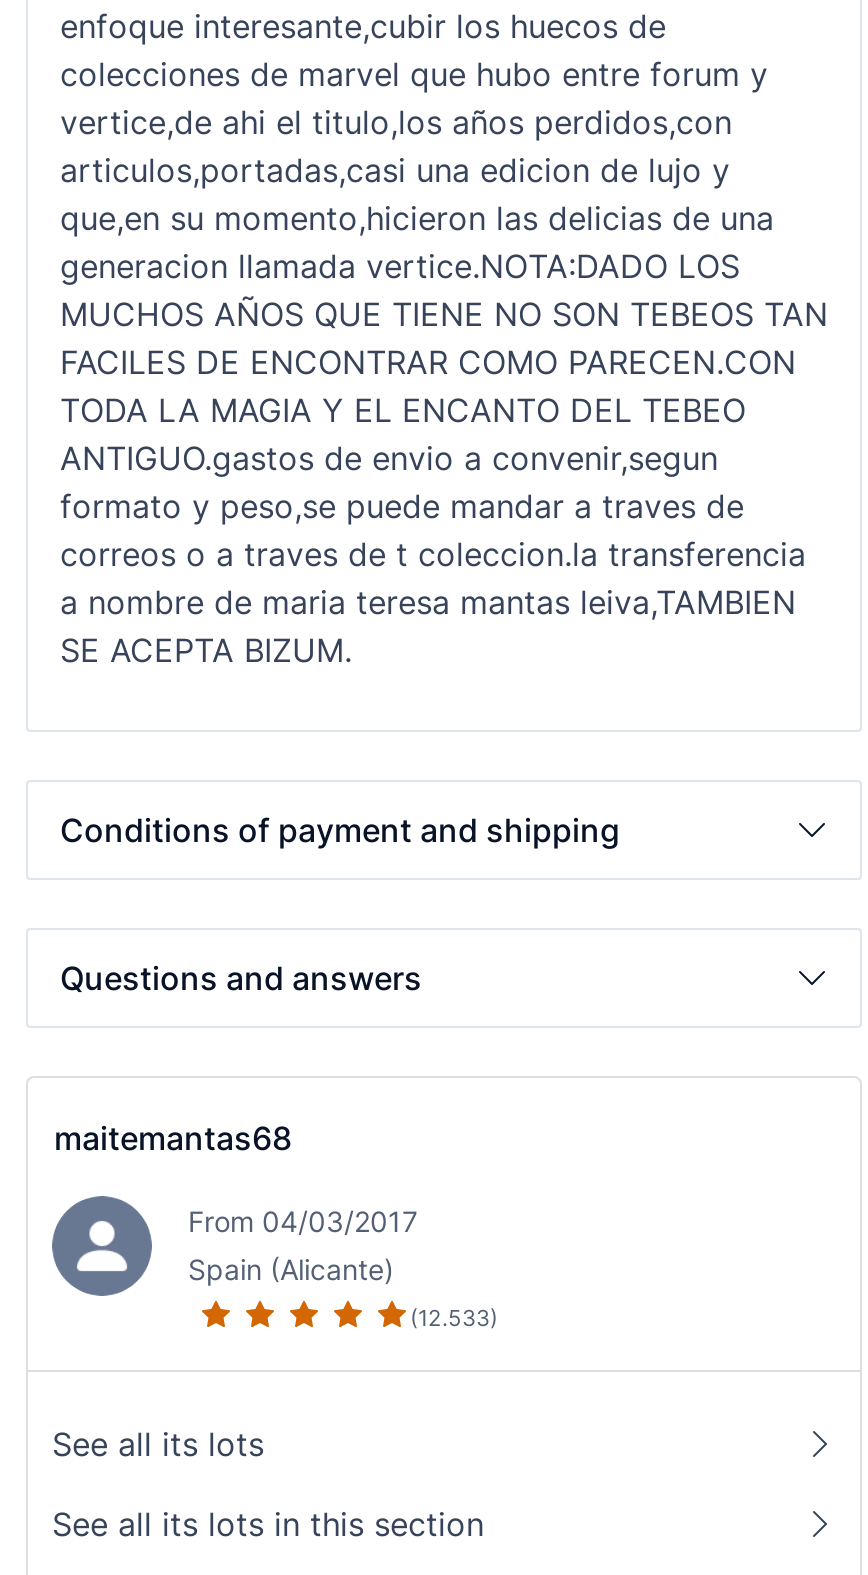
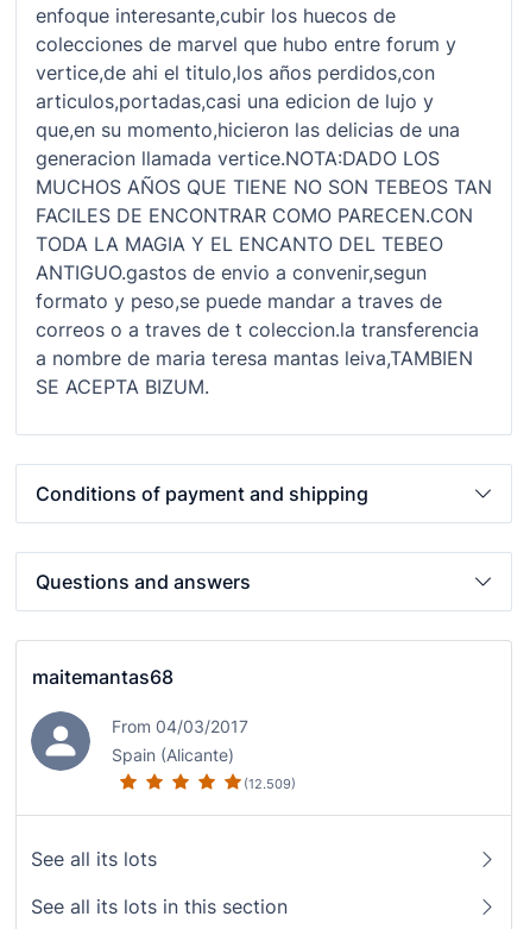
- (12.533)
+ (12.509)
